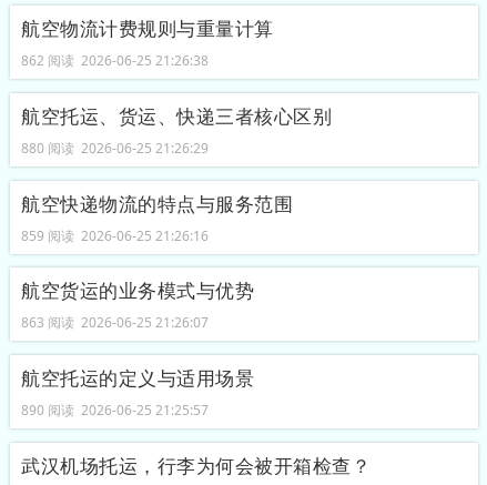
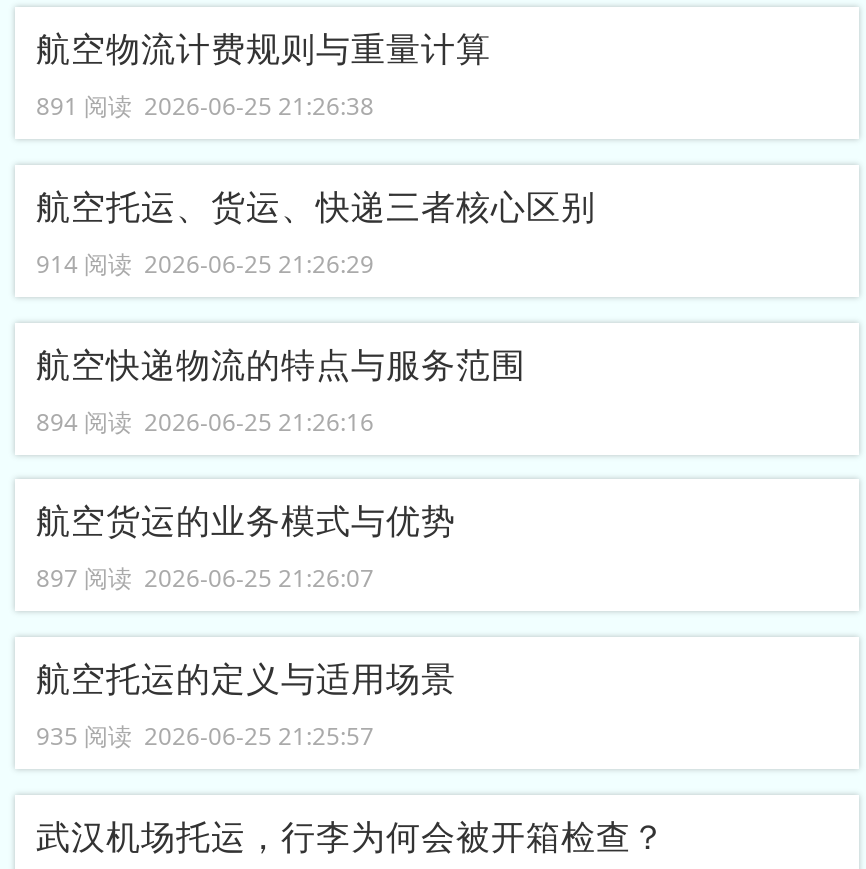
- 862 阅读 2026-06-25 21:26:38
+ 891 阅读 2026-06-25 21:26:38

- 880 阅读 2026-06-25 21:26:29
+ 914 阅读 2026-06-25 21:26:29

- 859 阅读 2026-06-25 21:26:16
+ 894 阅读 2026-06-25 21:26:16

- 863 阅读 2026-06-25 21:26:07
+ 897 阅读 2026-06-25 21:26:07

- 890 阅读 2026-06-25 21:25:57
+ 935 阅读 2026-06-25 21:25:57
